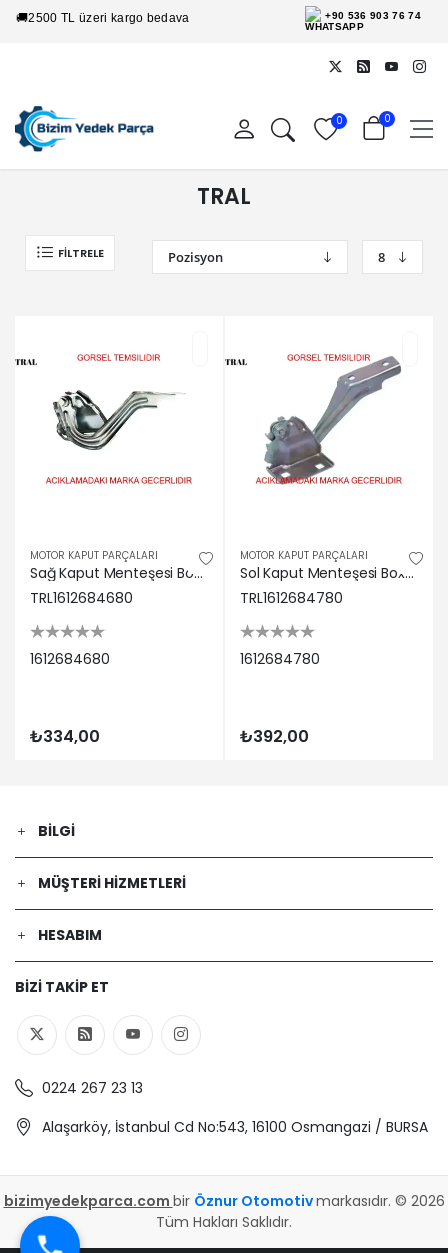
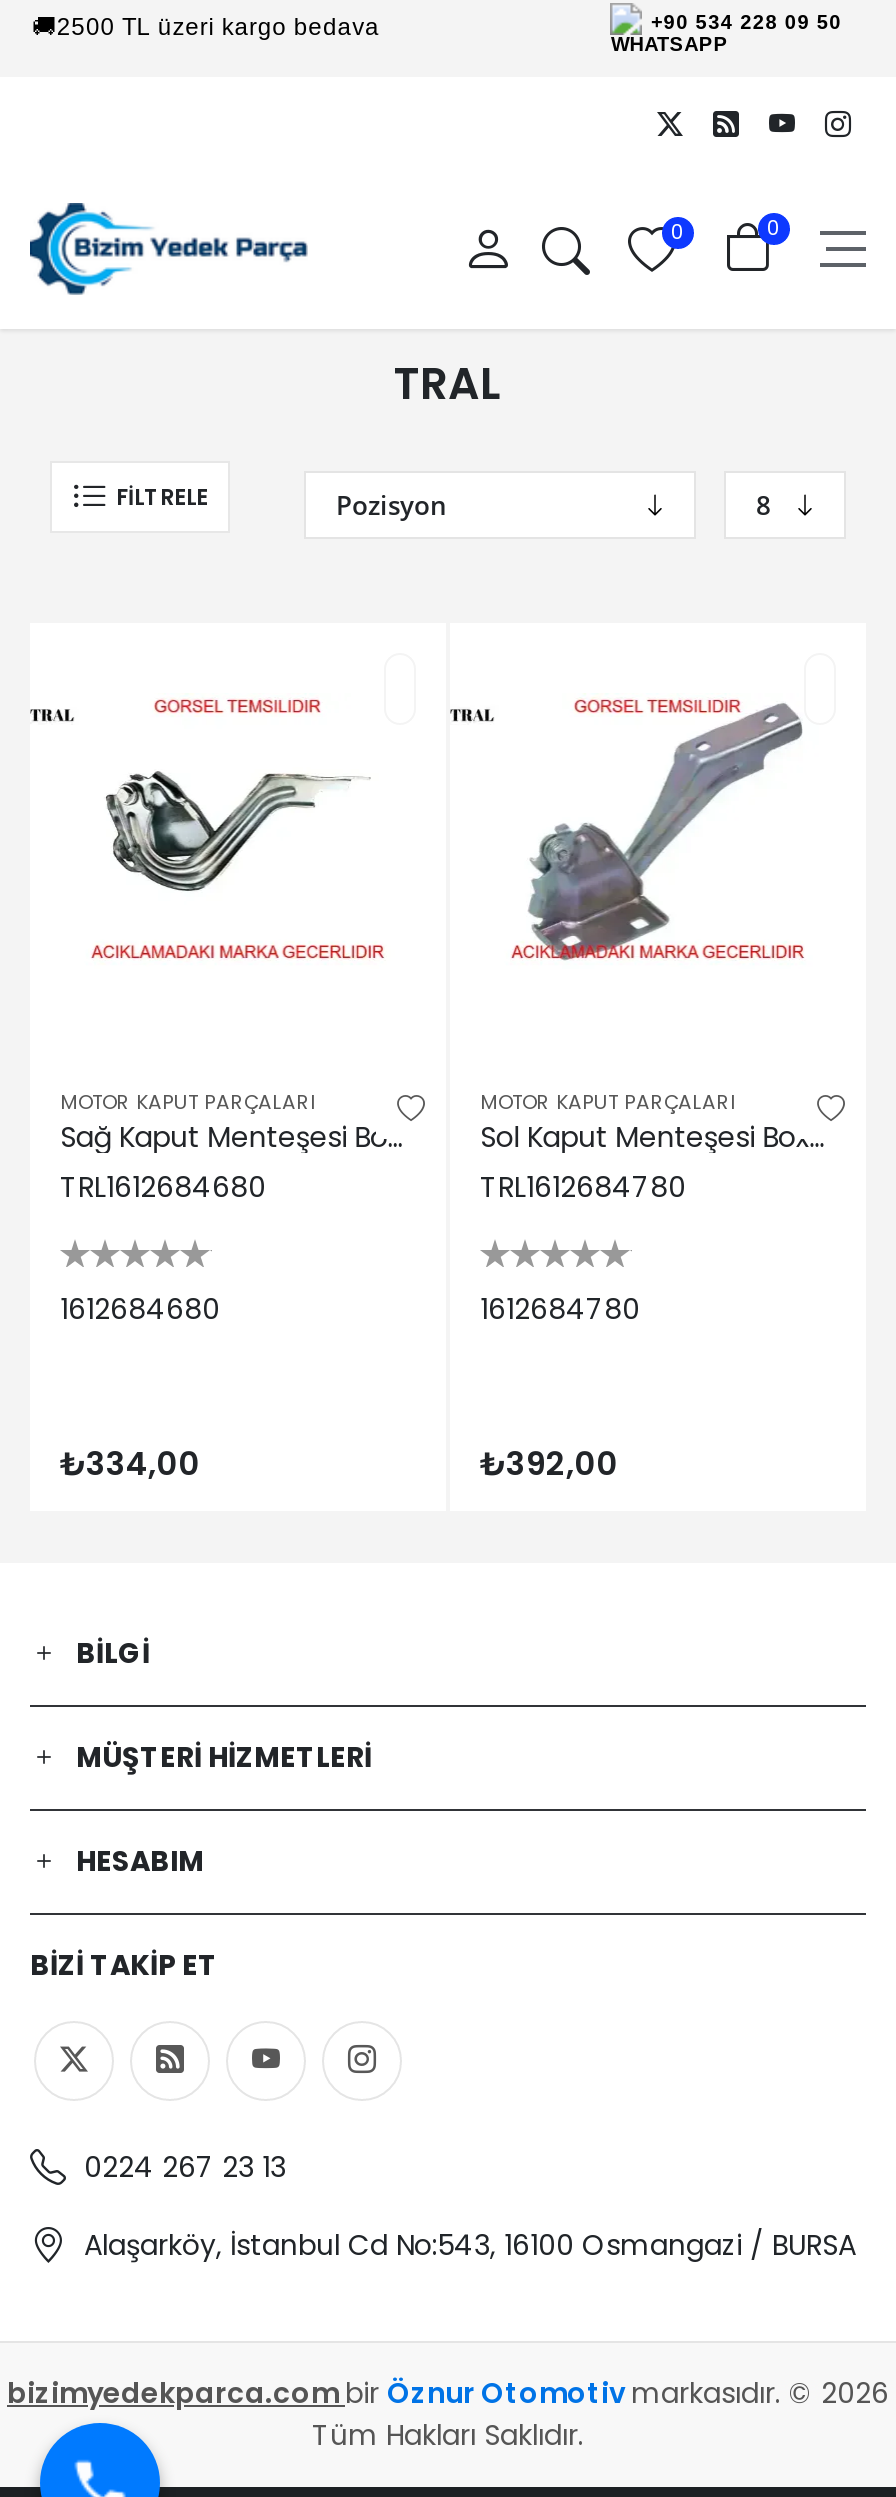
- +90 536 903 76 74
+ +90 534 228 09 50
